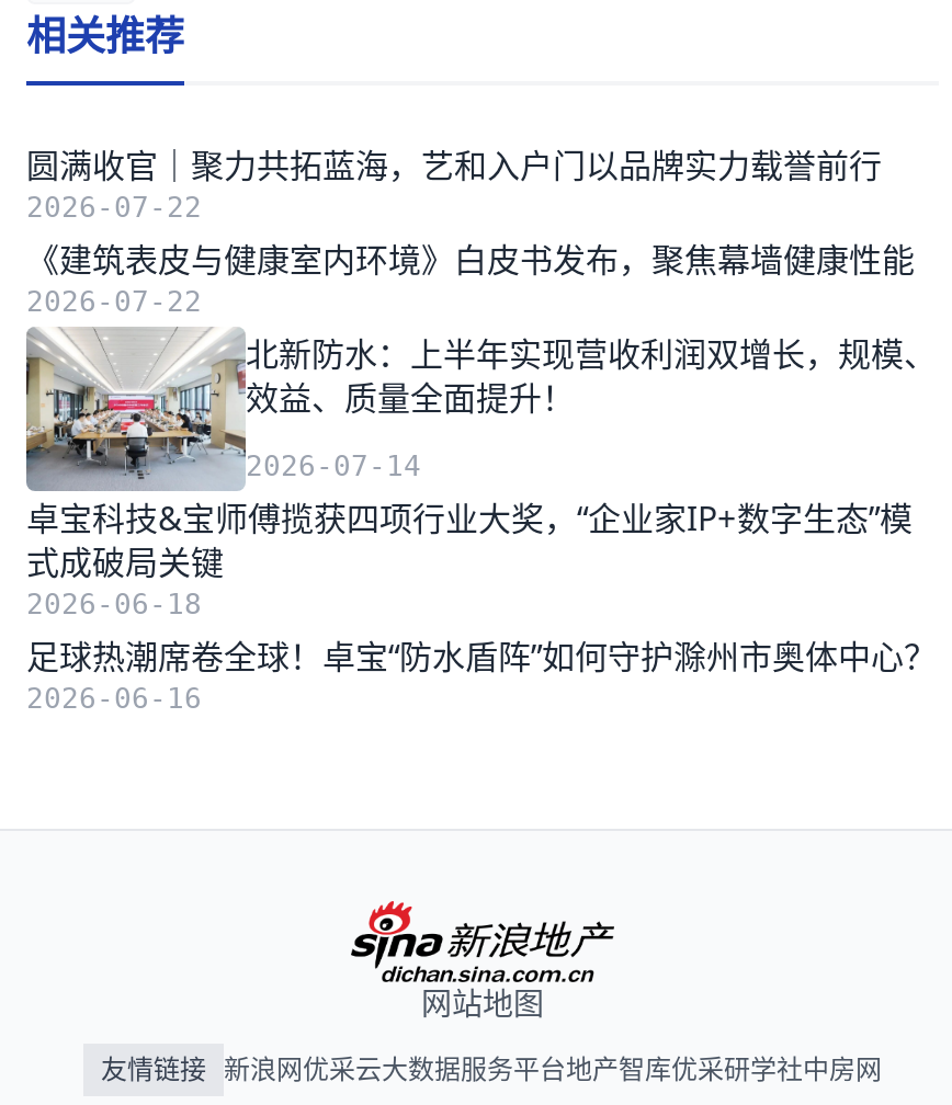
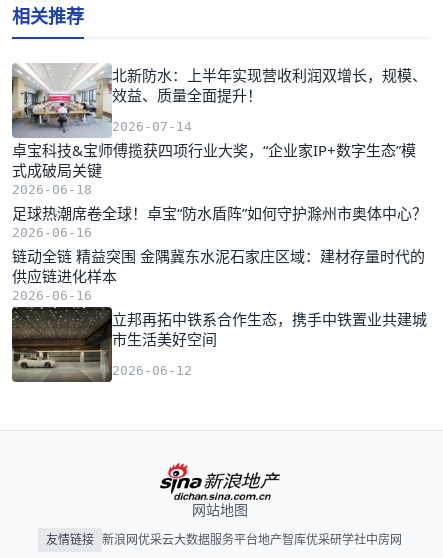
- 圆满收官｜聚力共拓蓝海，艺和入户门以品牌实力载誉前行
- 2026-07-22
- 《建筑表皮与健康室内环境》白皮书发布，聚焦幕墙健康性能
- 2026-07-22

moved up: [image] | 北新防水：上半年实现营收利润双增长，规模、 | 效益、质量全面提升！ | ... | 足球热潮席卷全球！卓宝“防水盾阵”如何守护滁州市奥体中心？ | 2026-06-16

+ [image]
+ 链动全链 精益突围 金隅冀东水泥石家庄区域：建材存量时代的
+ 供应链进化样本
+ 2026-06-16
+ 立邦再拓中铁系合作生态，携手中铁置业共建城
+ 市生活美好空间
+ 2026-06-12
